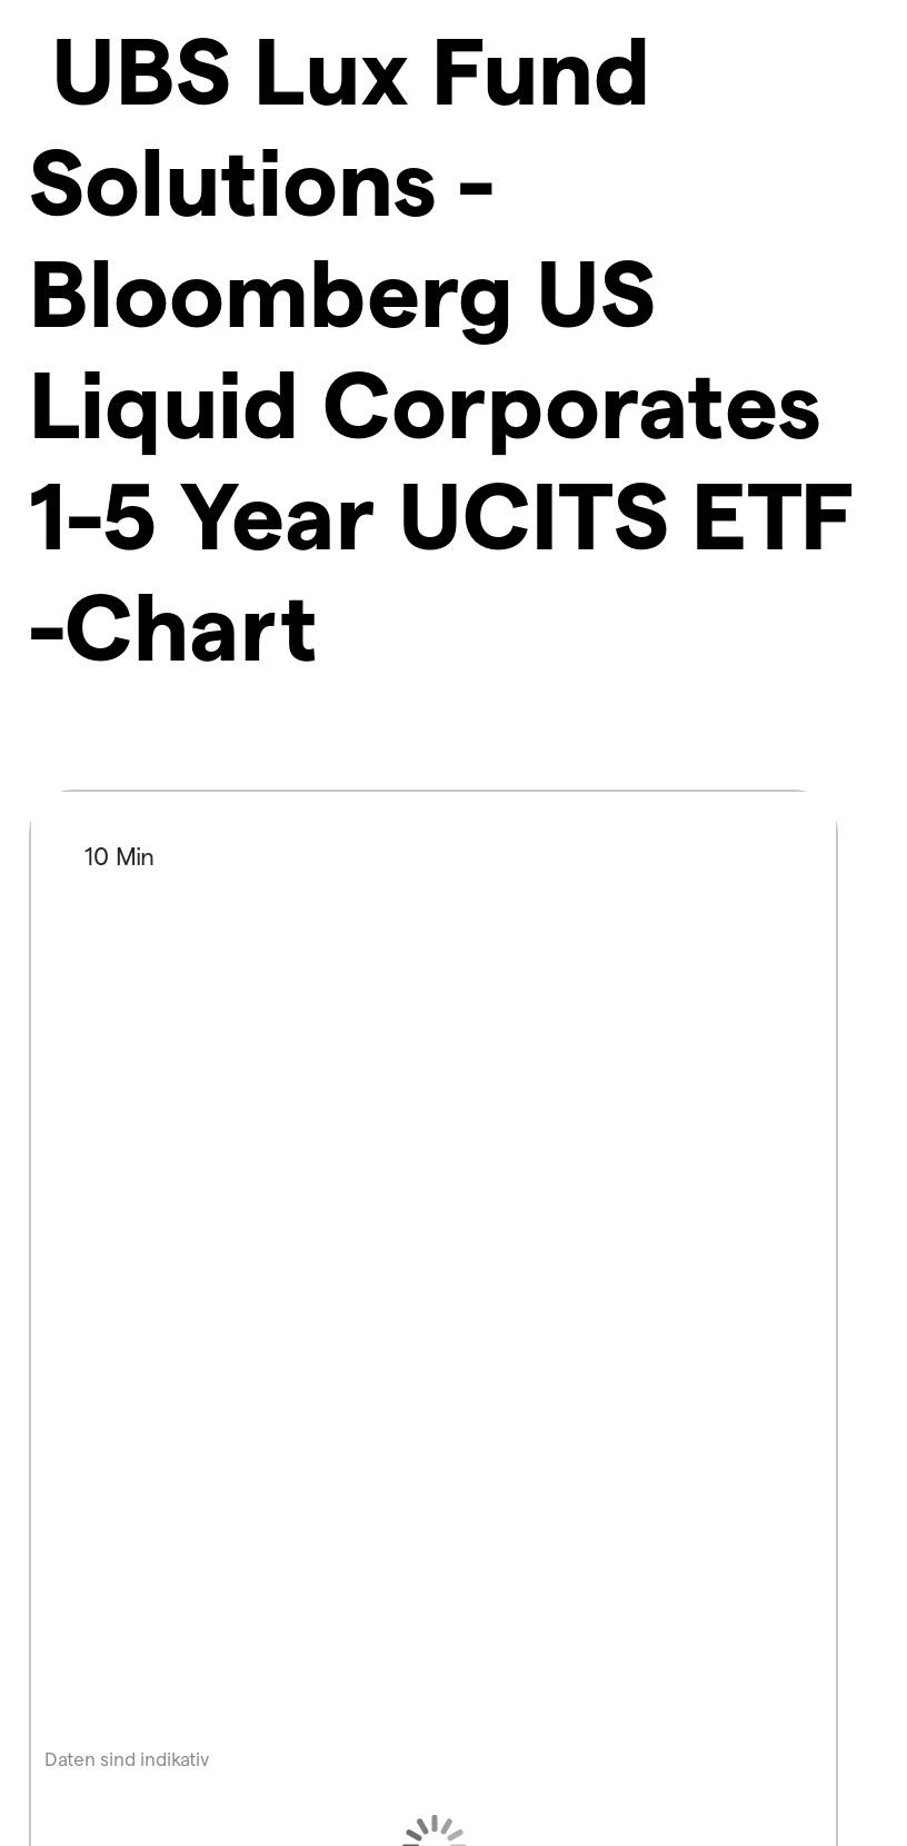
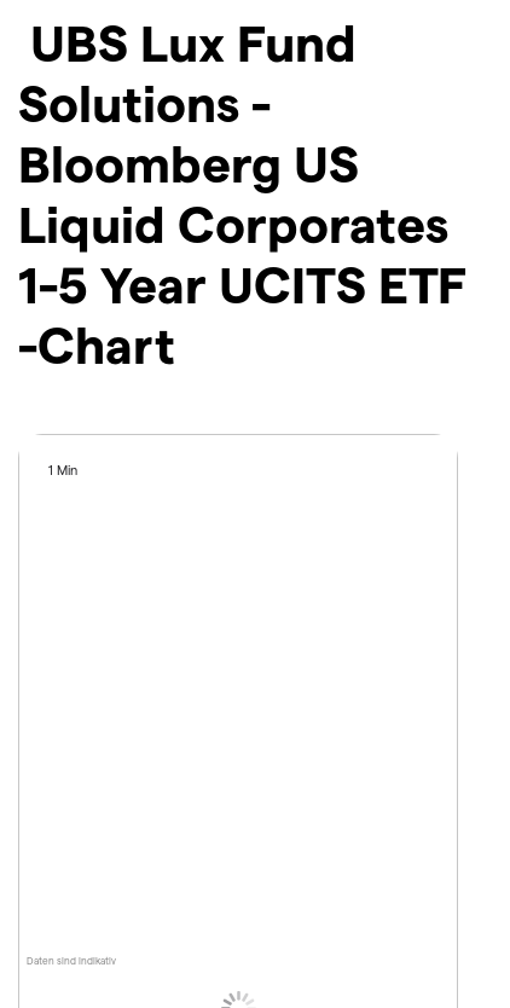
- 10 Min
+ 1 Min
